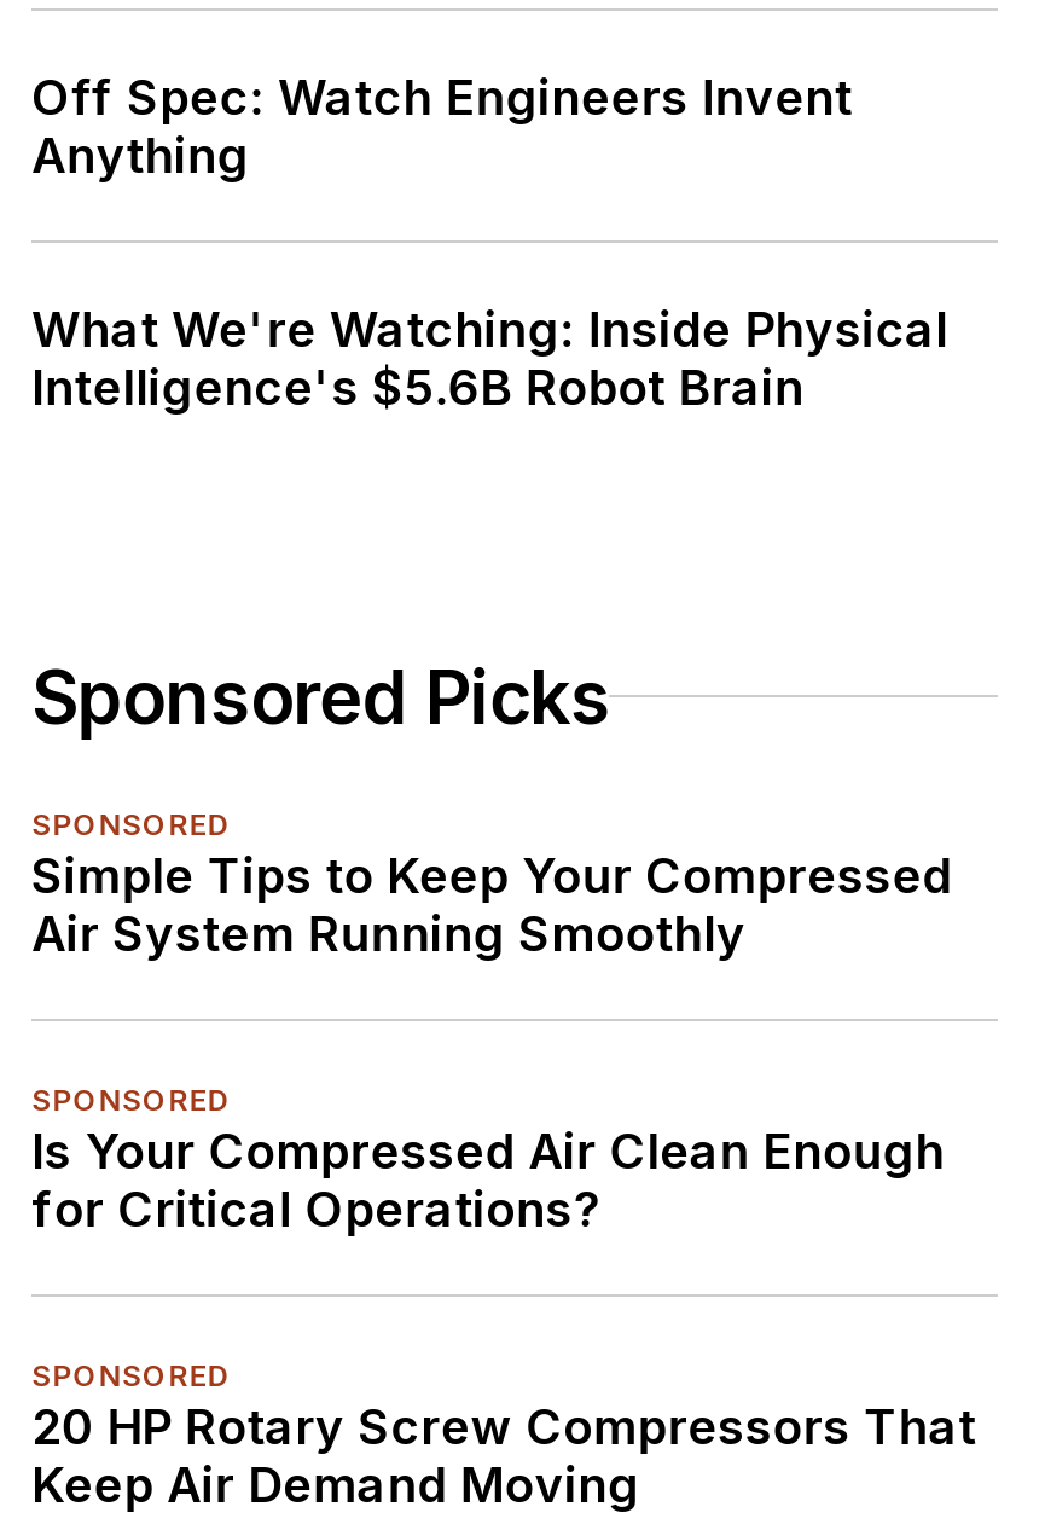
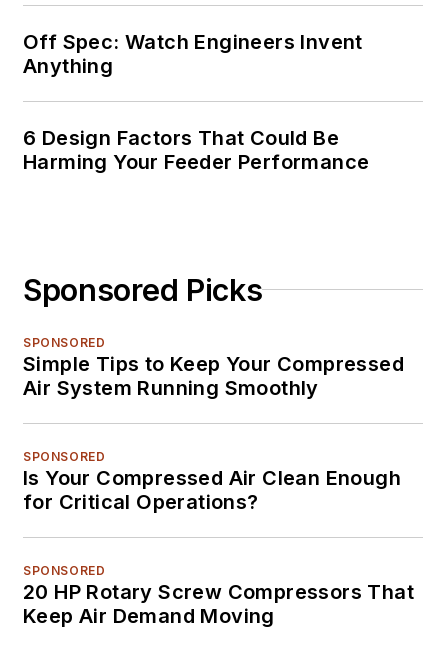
- What We're Watching: Inside Physical
- Intelligence's $5.6B Robot Brain
+ 6 Design Factors That Could Be
+ Harming Your Feeder Performance
